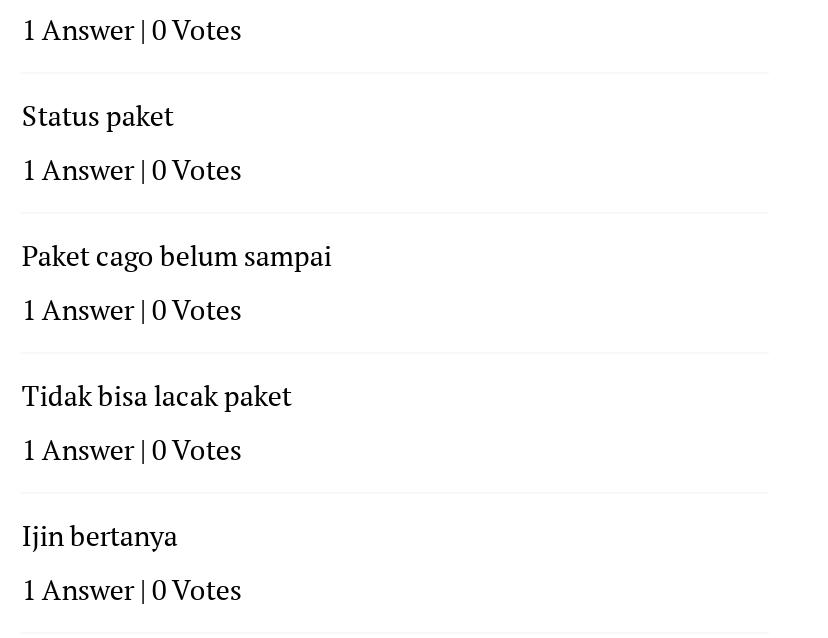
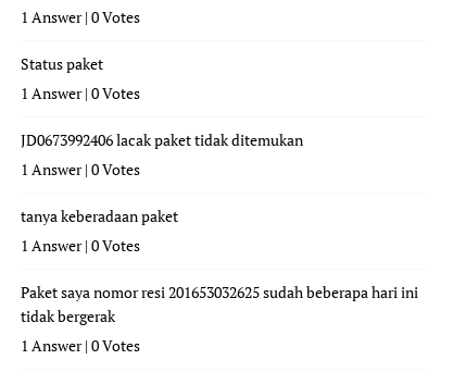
- Paket cago belum sampai
+ JD0673992406 lacak paket tidak ditemukan

- Tidak bisa lacak paket
+ tanya keberadaan paket

- Ijin bertanya
+ Paket saya nomor resi 201653032625 sudah beberapa hari ini
+ tidak bergerak
